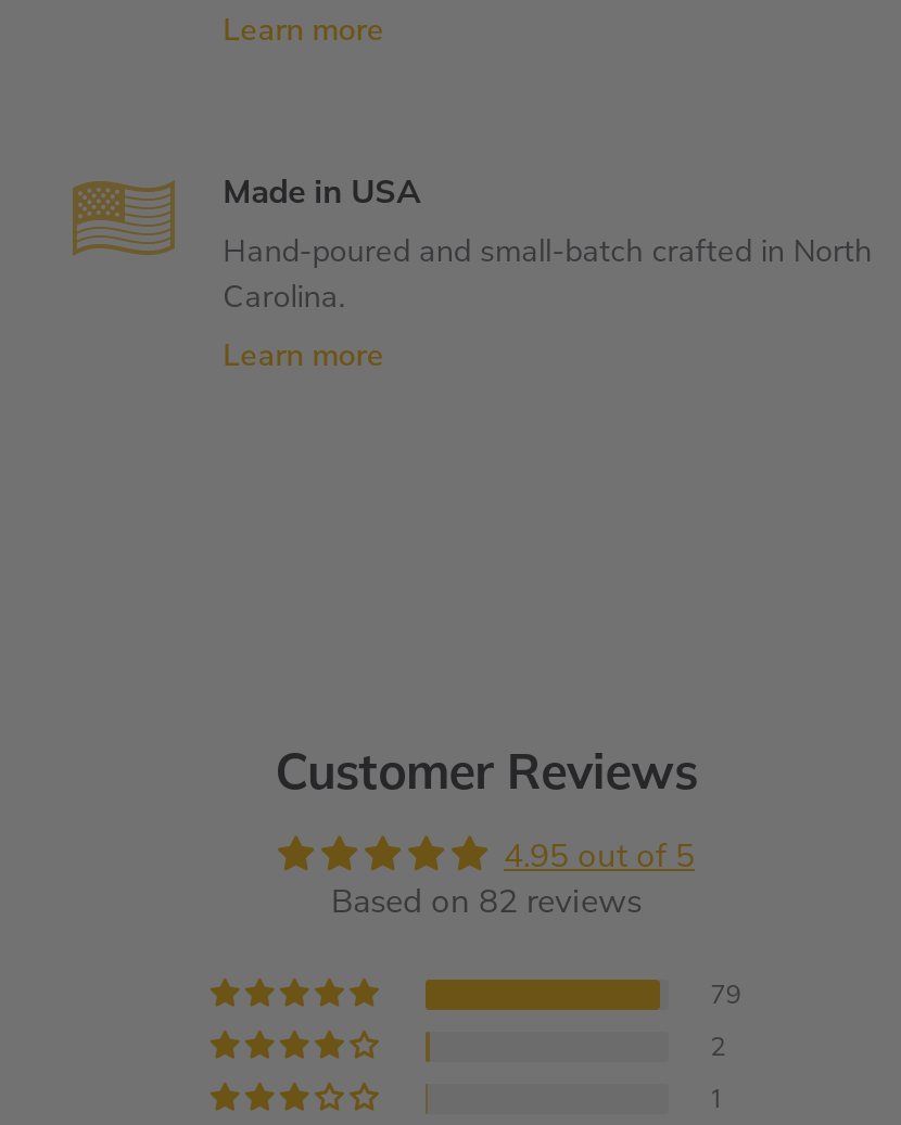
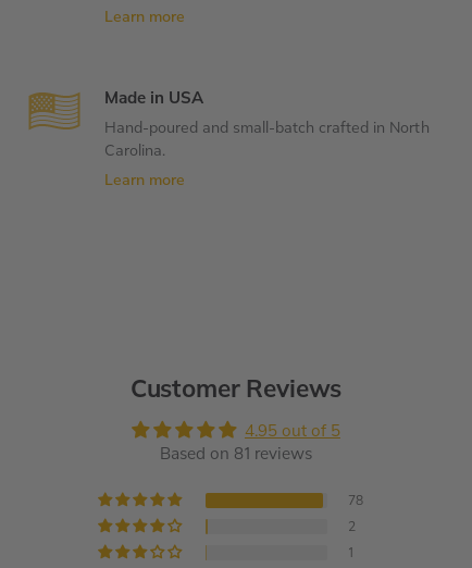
- Based on 82 reviews
+ Based on 81 reviews

- 79
+ 78
